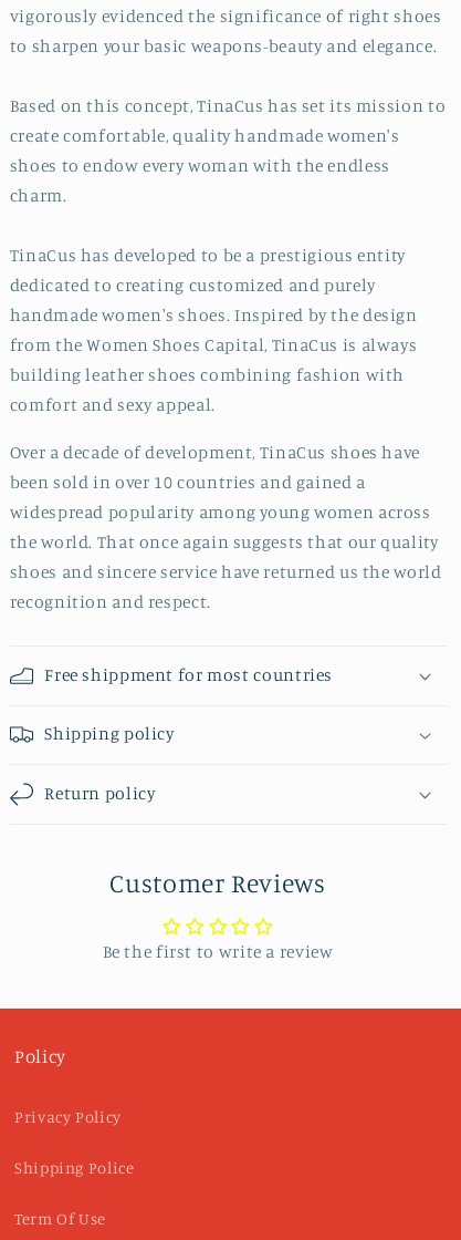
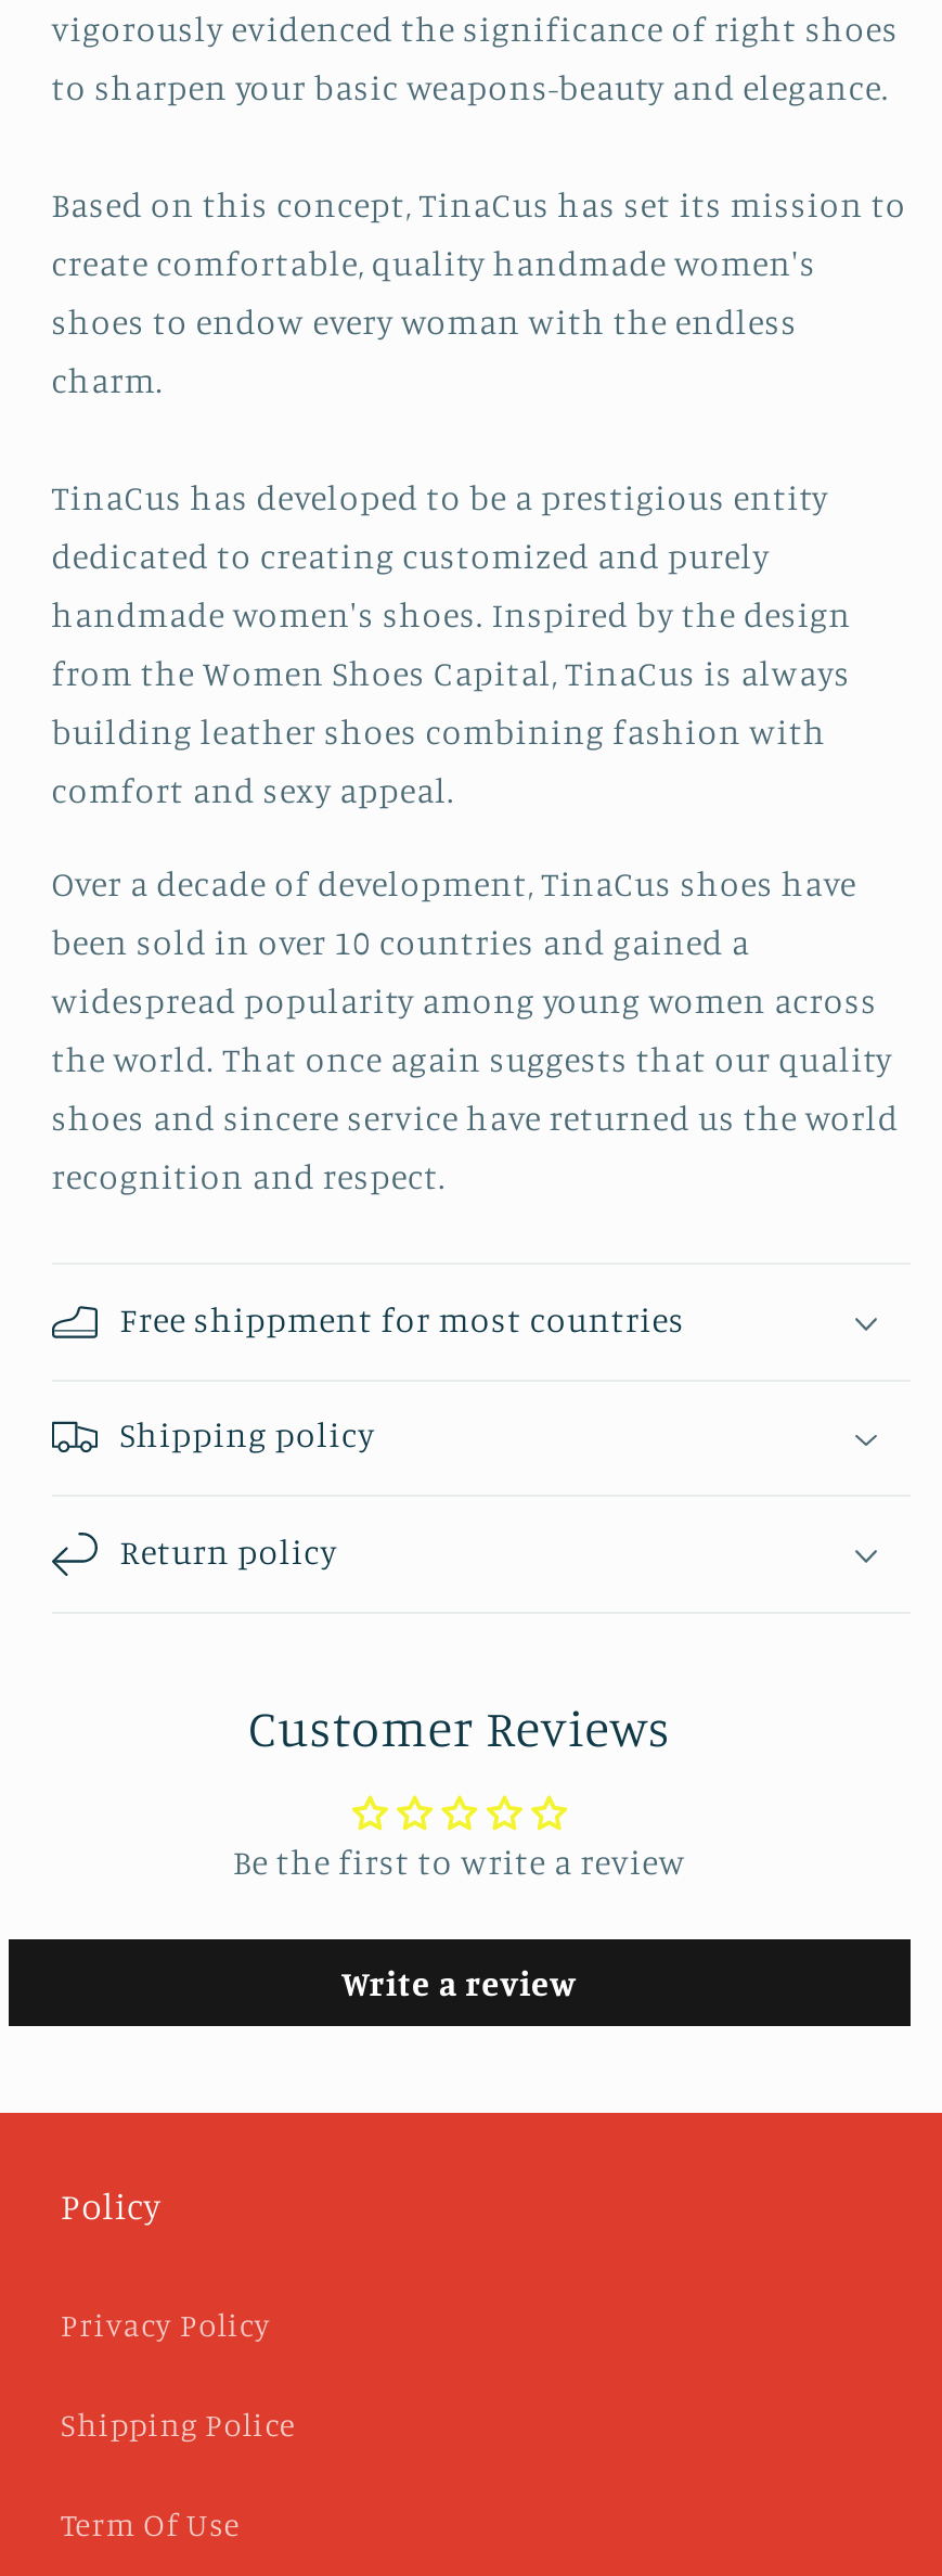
+ Write a review
